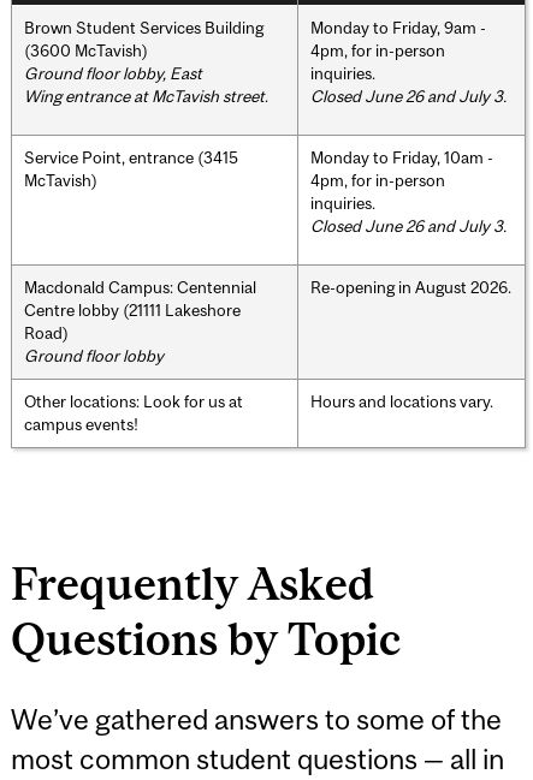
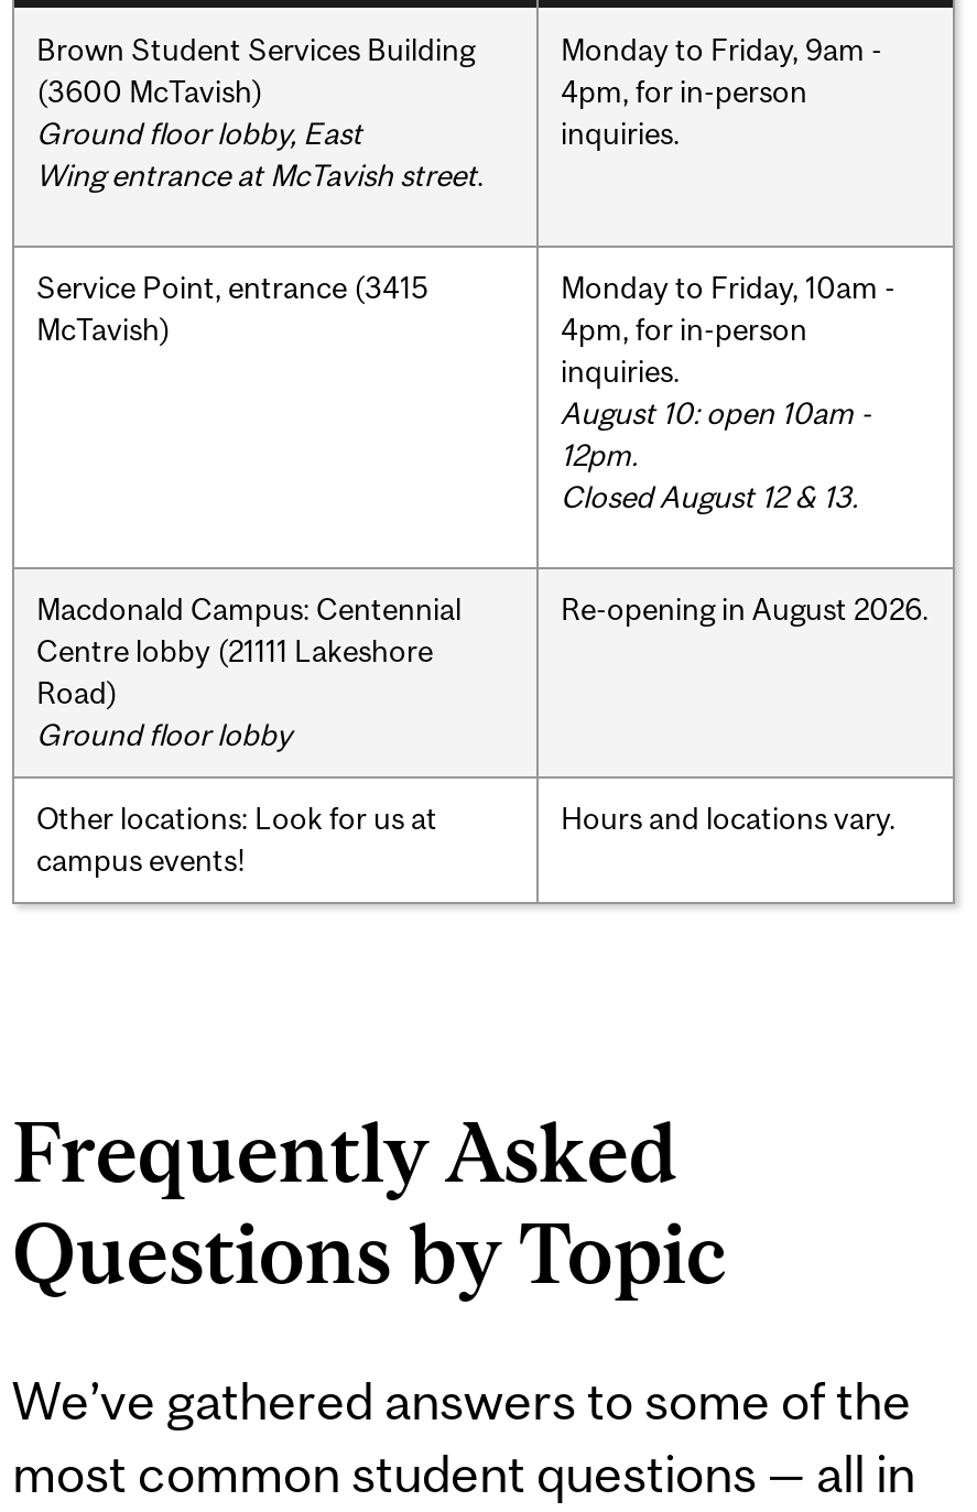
- Closed June 26 and July 3.

- Closed June 26 and July 3.
+ August 10: open 10am -
+ 12pm.
+ Closed August 12 & 13.
